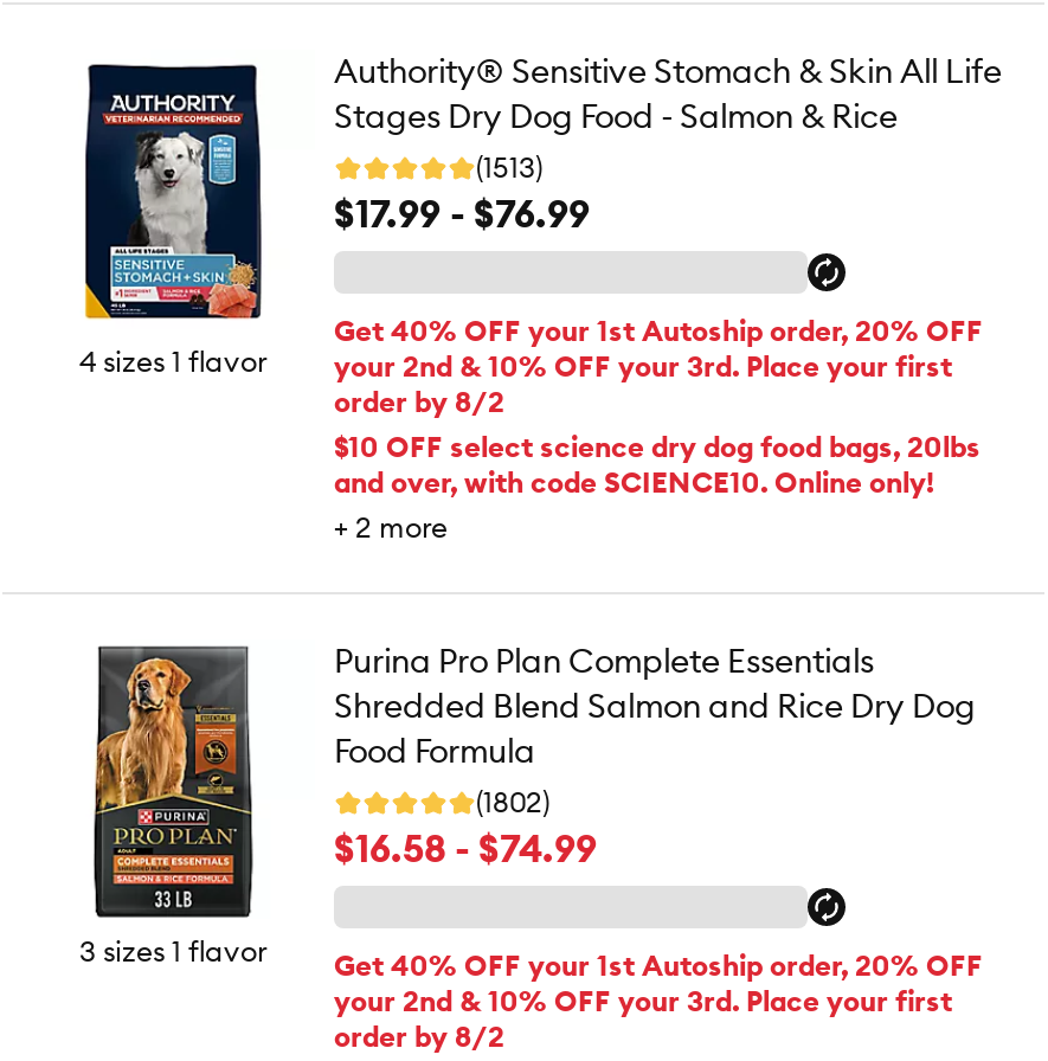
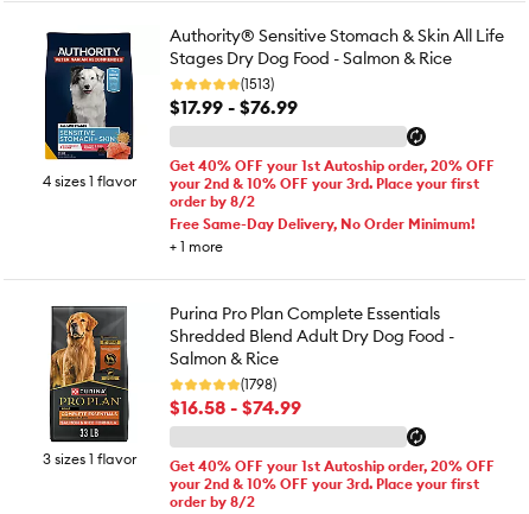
- $10 OFF select science dry dog food bags, 20lbs
- and over, with code SCIENCE10. Online only!
- + 2 more
+ Free Same-Day Delivery, No Order Minimum!
+ + 1 more

- Shredded Blend Salmon and Rice Dry Dog
- Food Formula
- (1802)
+ Shredded Blend Adult Dry Dog Food -
+ Salmon & Rice
+ (1798)
